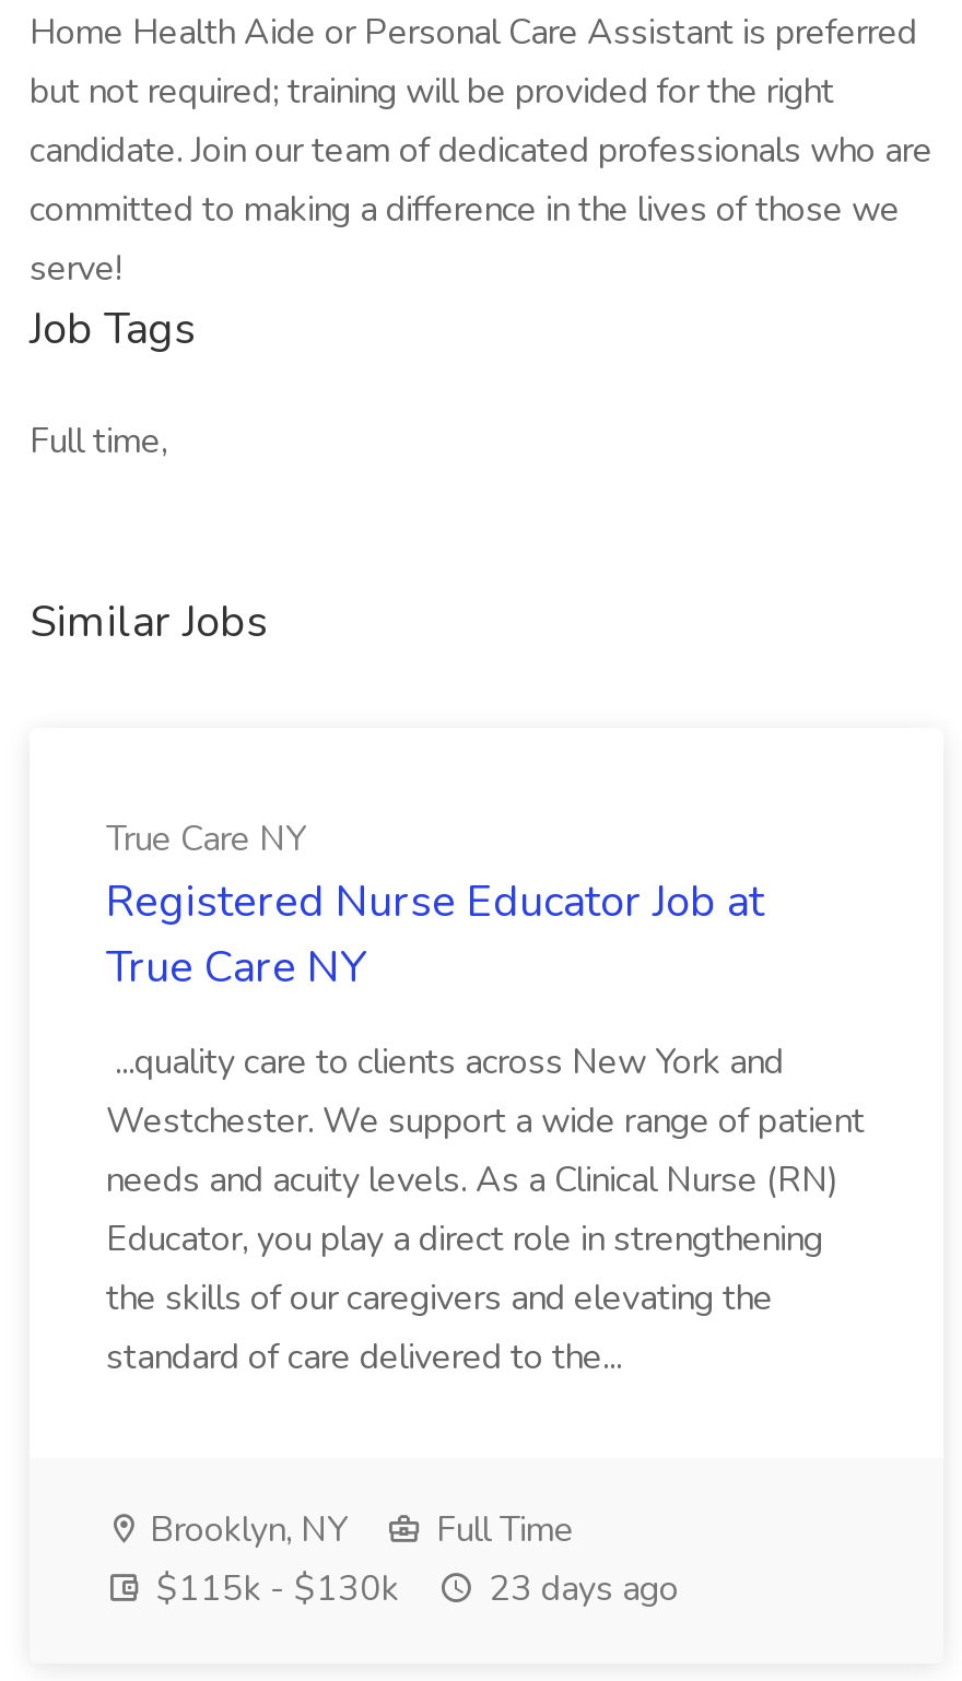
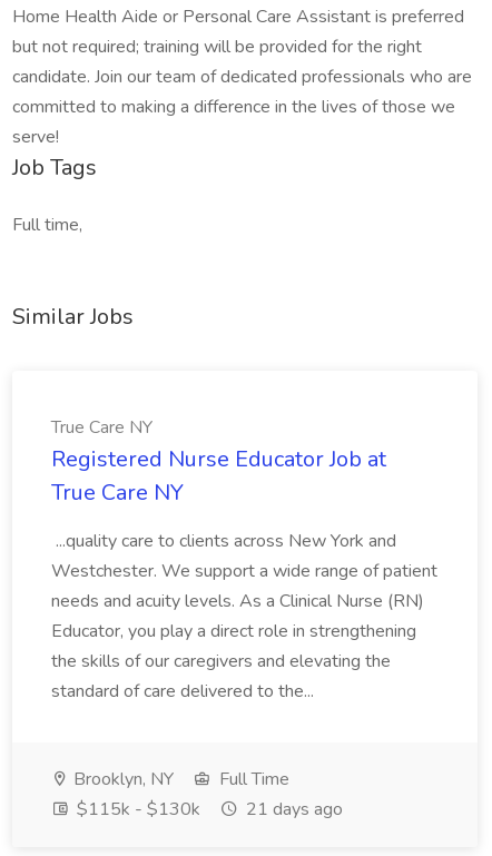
- $115k - $130k 23 days ago
+ $115k - $130k 21 days ago
